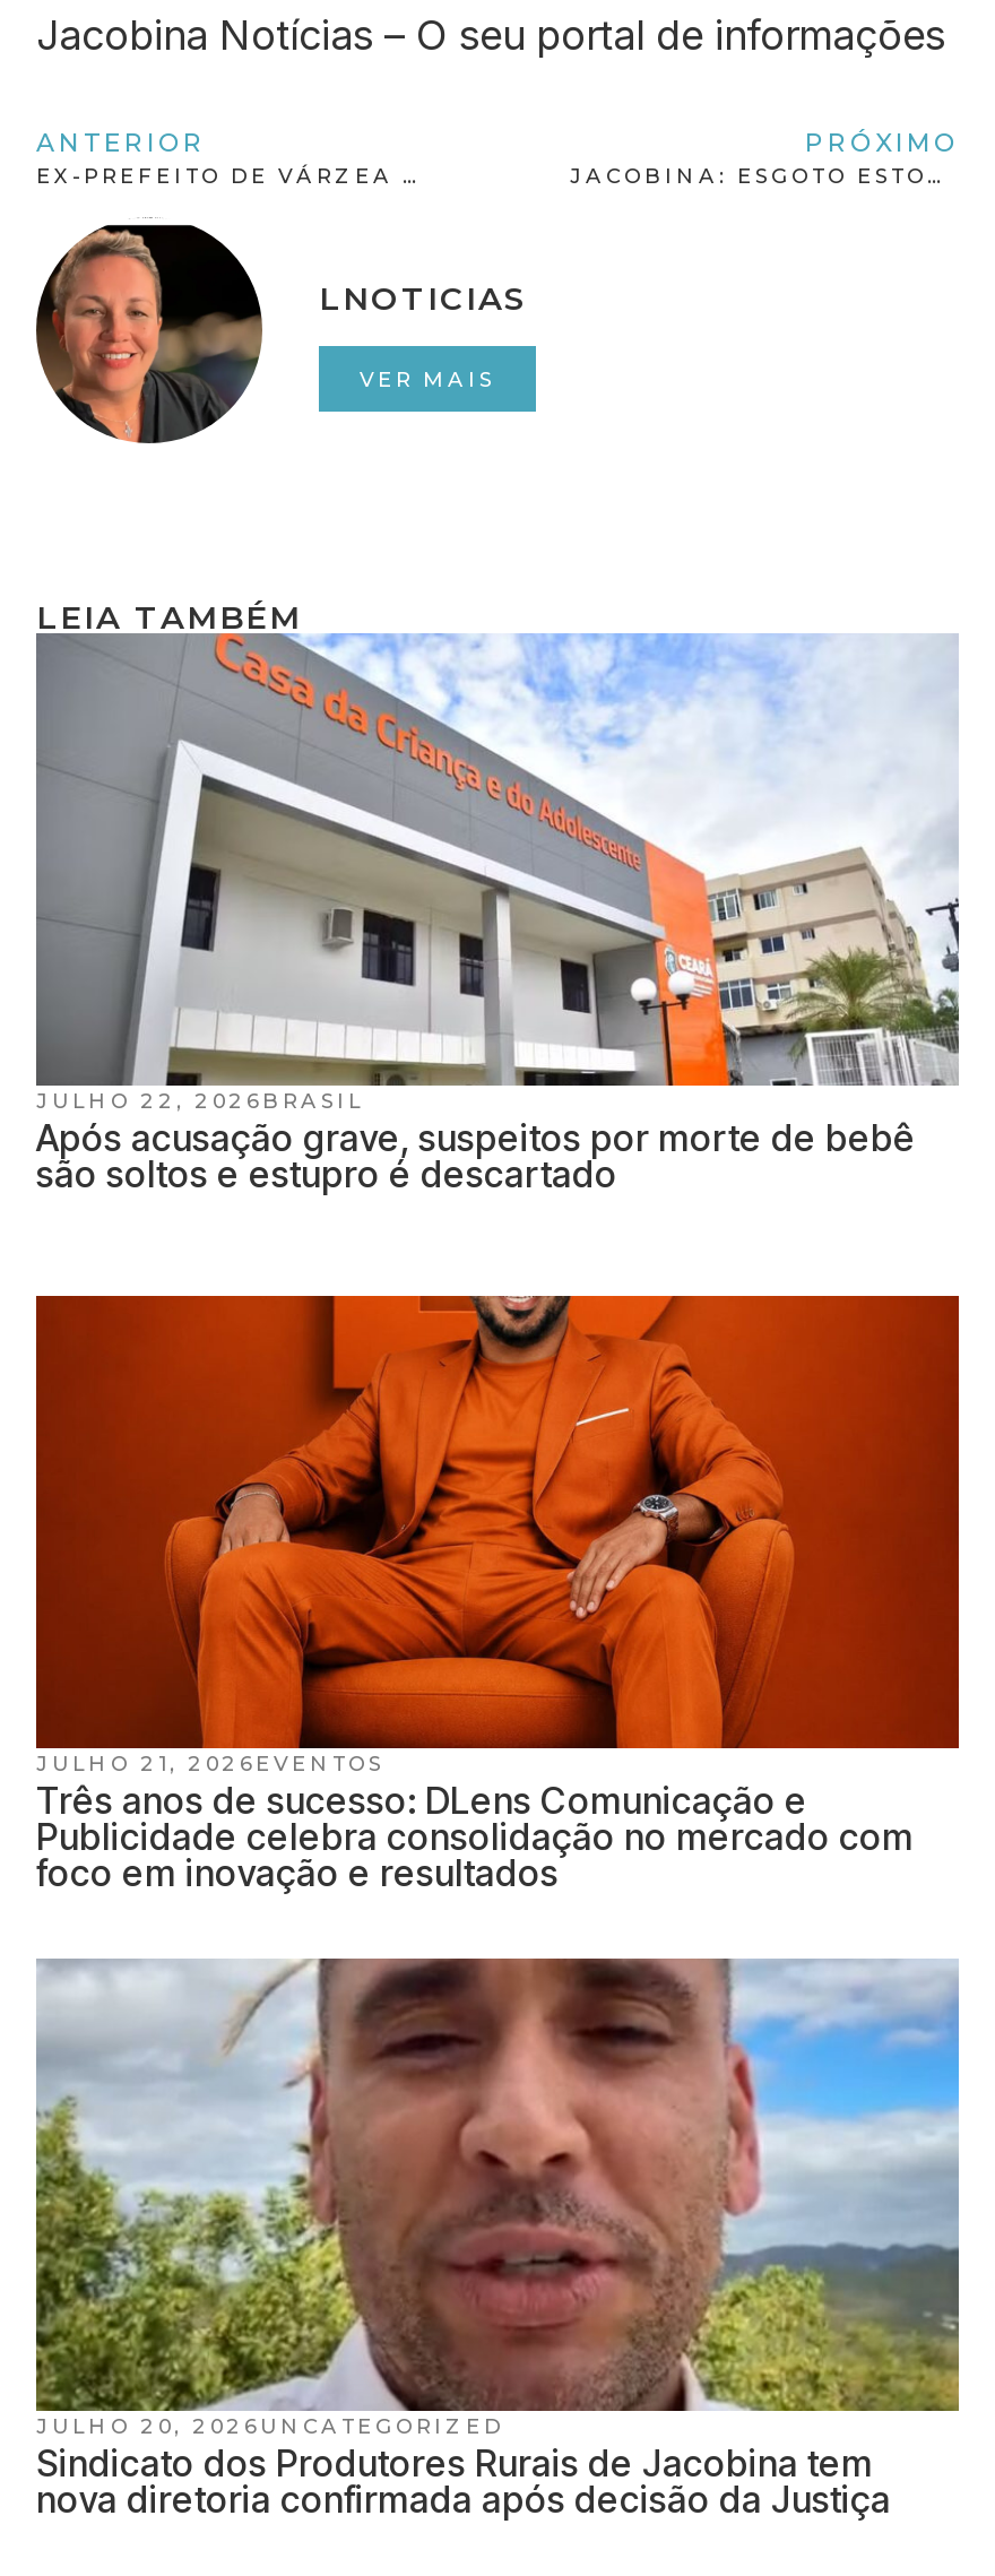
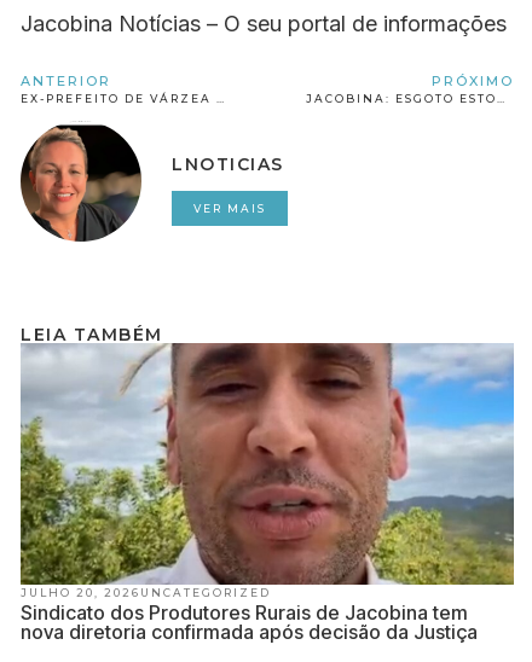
- [image]
- JULHO 22, 2026 BRASIL
- Após acusação grave, suspeitos por morte de bebê
- são soltos e estupro é descartado

- [image]
- JULHO 21, 2026 EVENTOS
- Três anos de sucesso: DLens Comunicação e
- Publicidade celebra consolidação no mercado com
- foco em inovação e resultados
